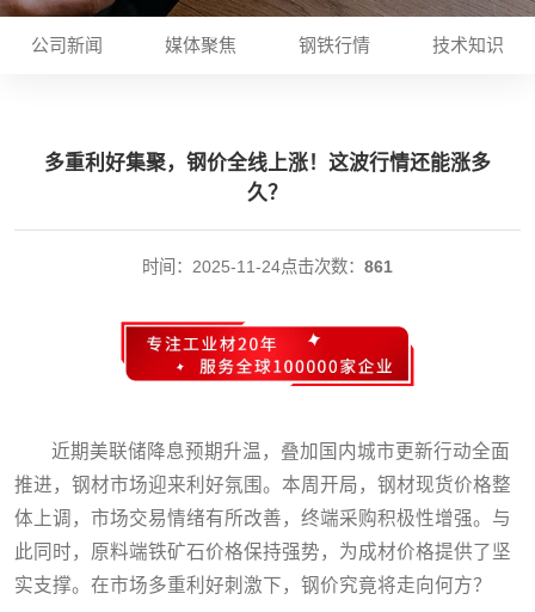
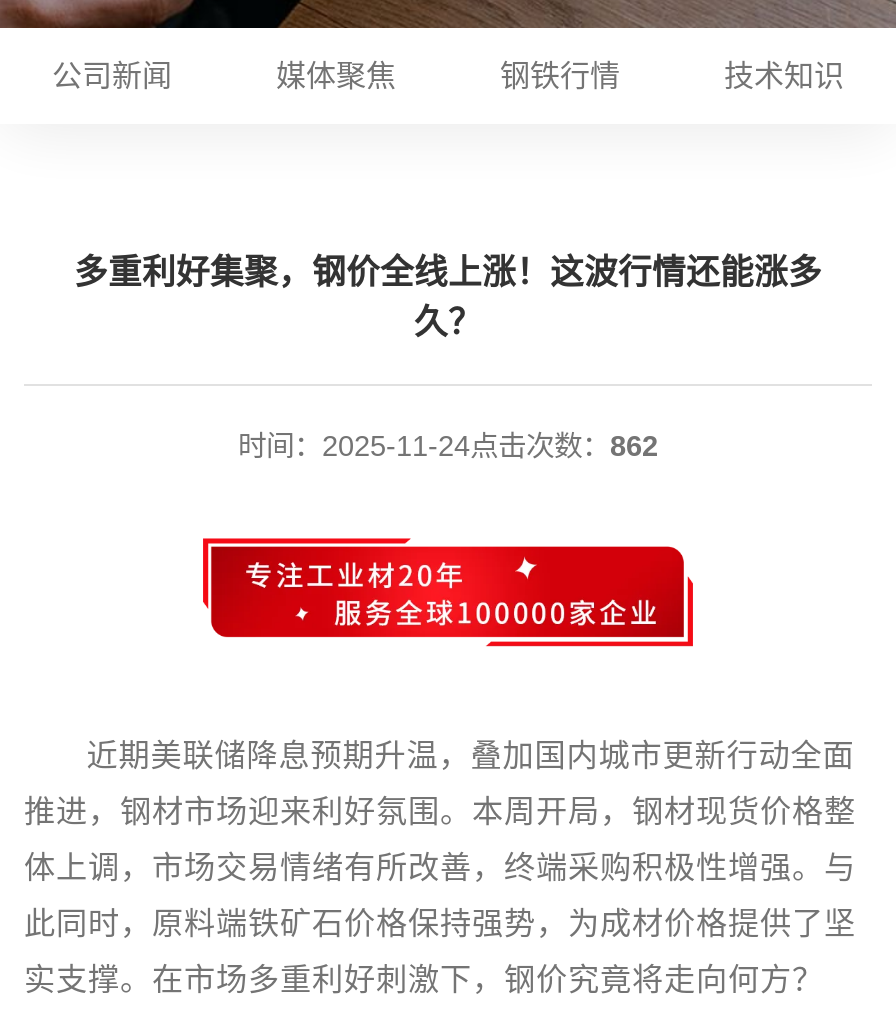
- 时间：2025-11-24点击次数：861
+ 时间：2025-11-24点击次数：862
